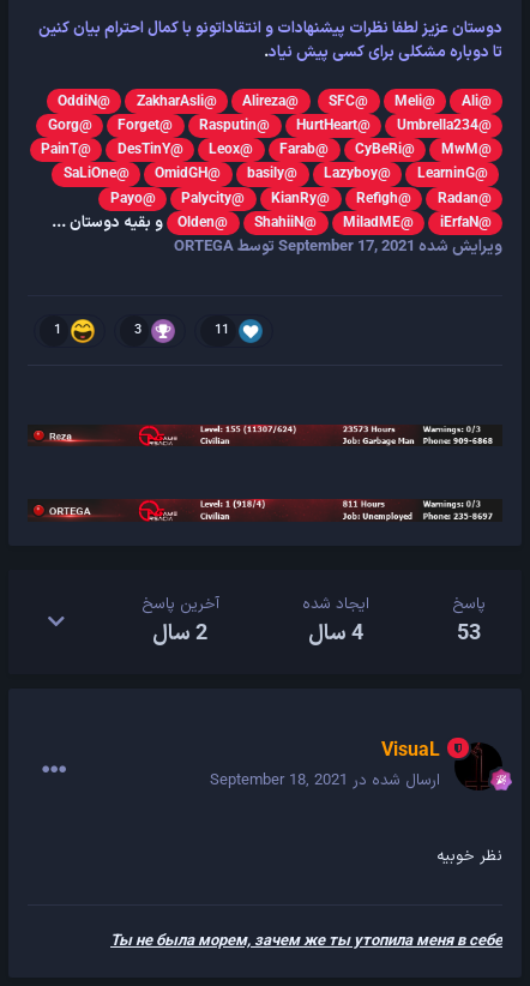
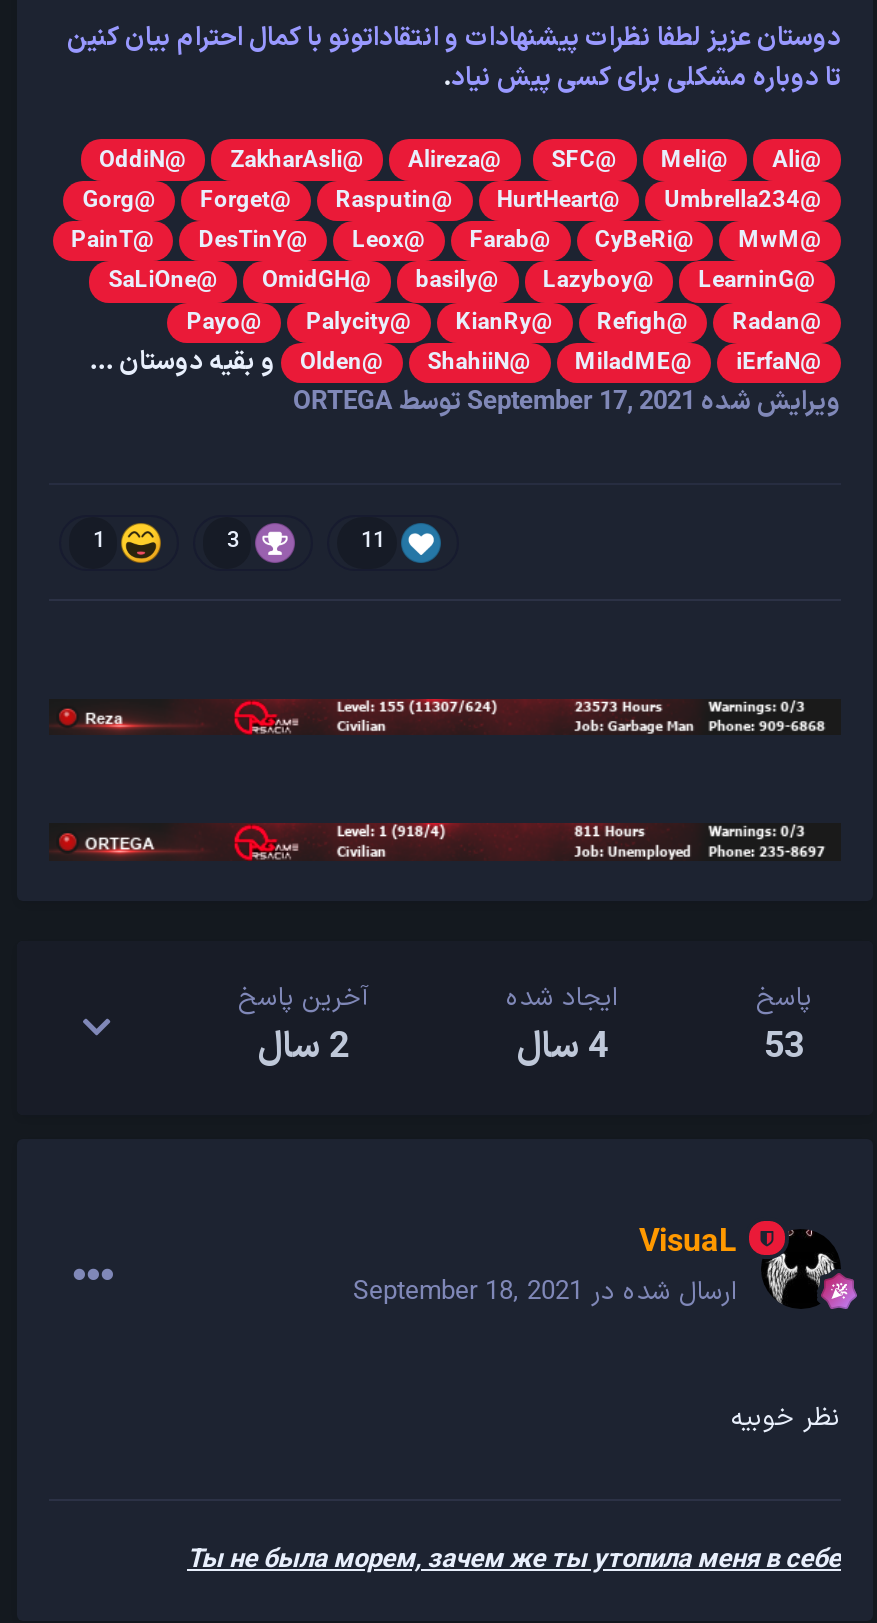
- [image]
+ [image]
